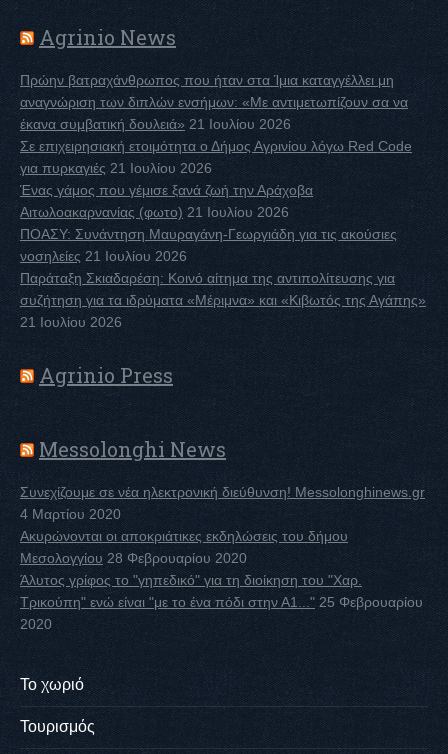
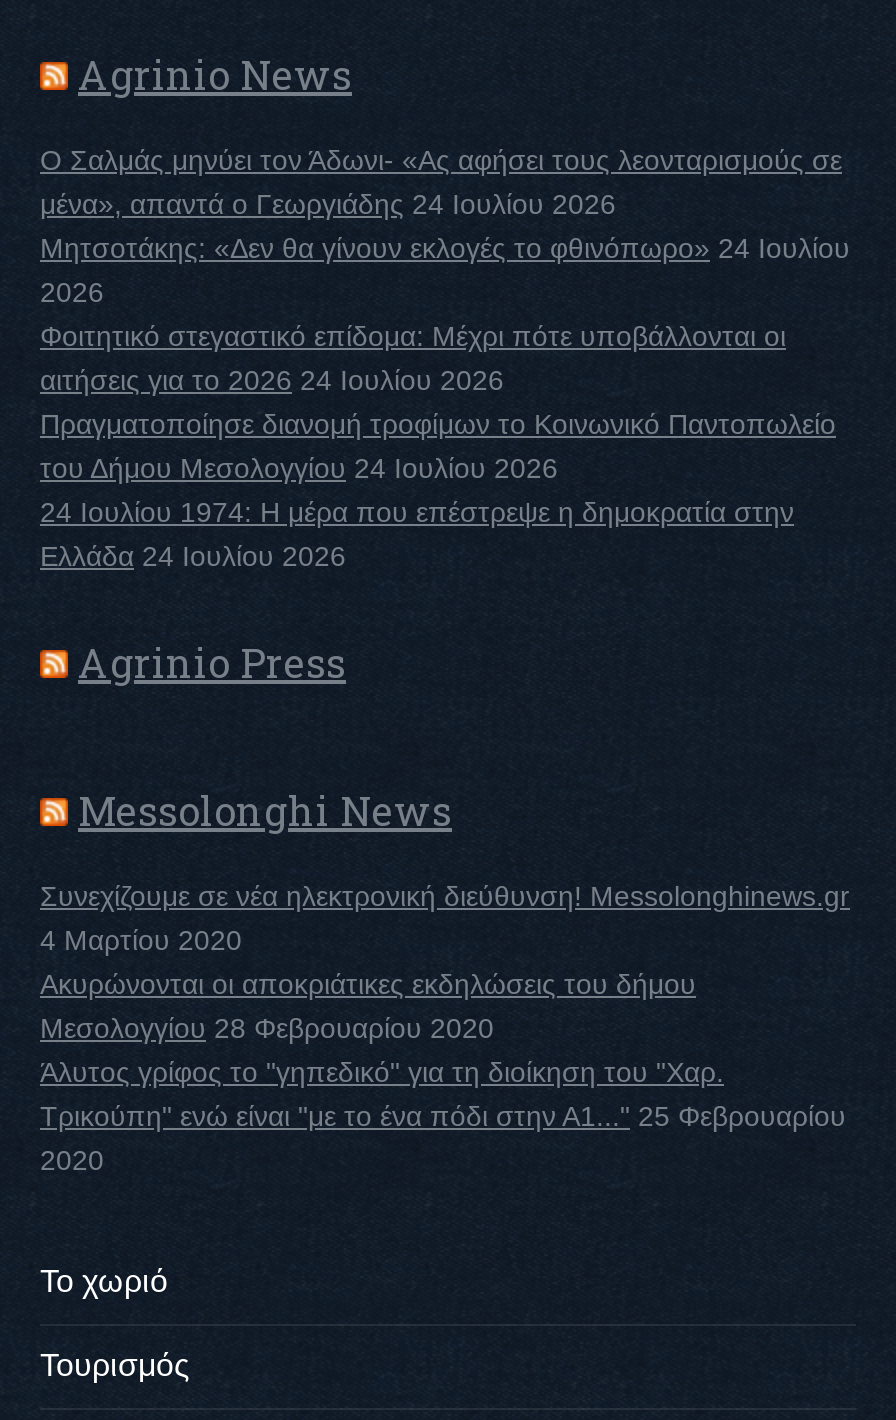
- Πρώην βατραχάνθρωπος που ήταν στα Ίμια καταγγέλλει μη
- αναγνώριση των διπλών ενσήμων: «Με αντιμετωπίζουν σα να
- έκανα συμβατική δουλειά» 21 Ιουλίου 2026
- Σε επιχειρησιακή ετοιμότητα ο Δήμος Αγρινίου λόγω Red Code
- για πυρκαγιές 21 Ιουλίου 2026
- Ένας γάμος που γέμισε ξανά ζωή την Αράχοβα
- Αιτωλοακαρνανίας (φωτο) 21 Ιουλίου 2026
- ΠΟΑΣΥ: Συνάντηση Μαυραγάνη-Γεωργιάδη για τις ακούσιες
- νοσηλείες 21 Ιουλίου 2026
- Παράταξη Σκιαδαρέση: Κοινό αίτημα της αντιπολίτευσης για
- συζήτηση για τα ιδρύματα «Μέριμνα» και «Κιβωτός της Αγάπης»
- 21 Ιουλίου 2026
+ Ο Σαλμάς μηνύει τον Άδωνι- «Ας αφήσει τους λεονταρισμούς σε
+ μένα», απαντά ο Γεωργιάδης 24 Ιουλίου 2026
+ Μητσοτάκης: «Δεν θα γίνουν εκλογές το φθινόπωρο» 24 Ιουλίου
+ 2026
+ Φοιτητικό στεγαστικό επίδομα: Μέχρι πότε υποβάλλονται οι
+ αιτήσεις για το 2026 24 Ιουλίου 2026
+ Πραγματοποίησε διανομή τροφίμων το Κοινωνικό Παντοπωλείο
+ του Δήμου Μεσολογγίου 24 Ιουλίου 2026
+ 24 Ιουλίου 1974: Η μέρα που επέστρεψε η δημοκρατία στην
+ Ελλάδα 24 Ιουλίου 2026
